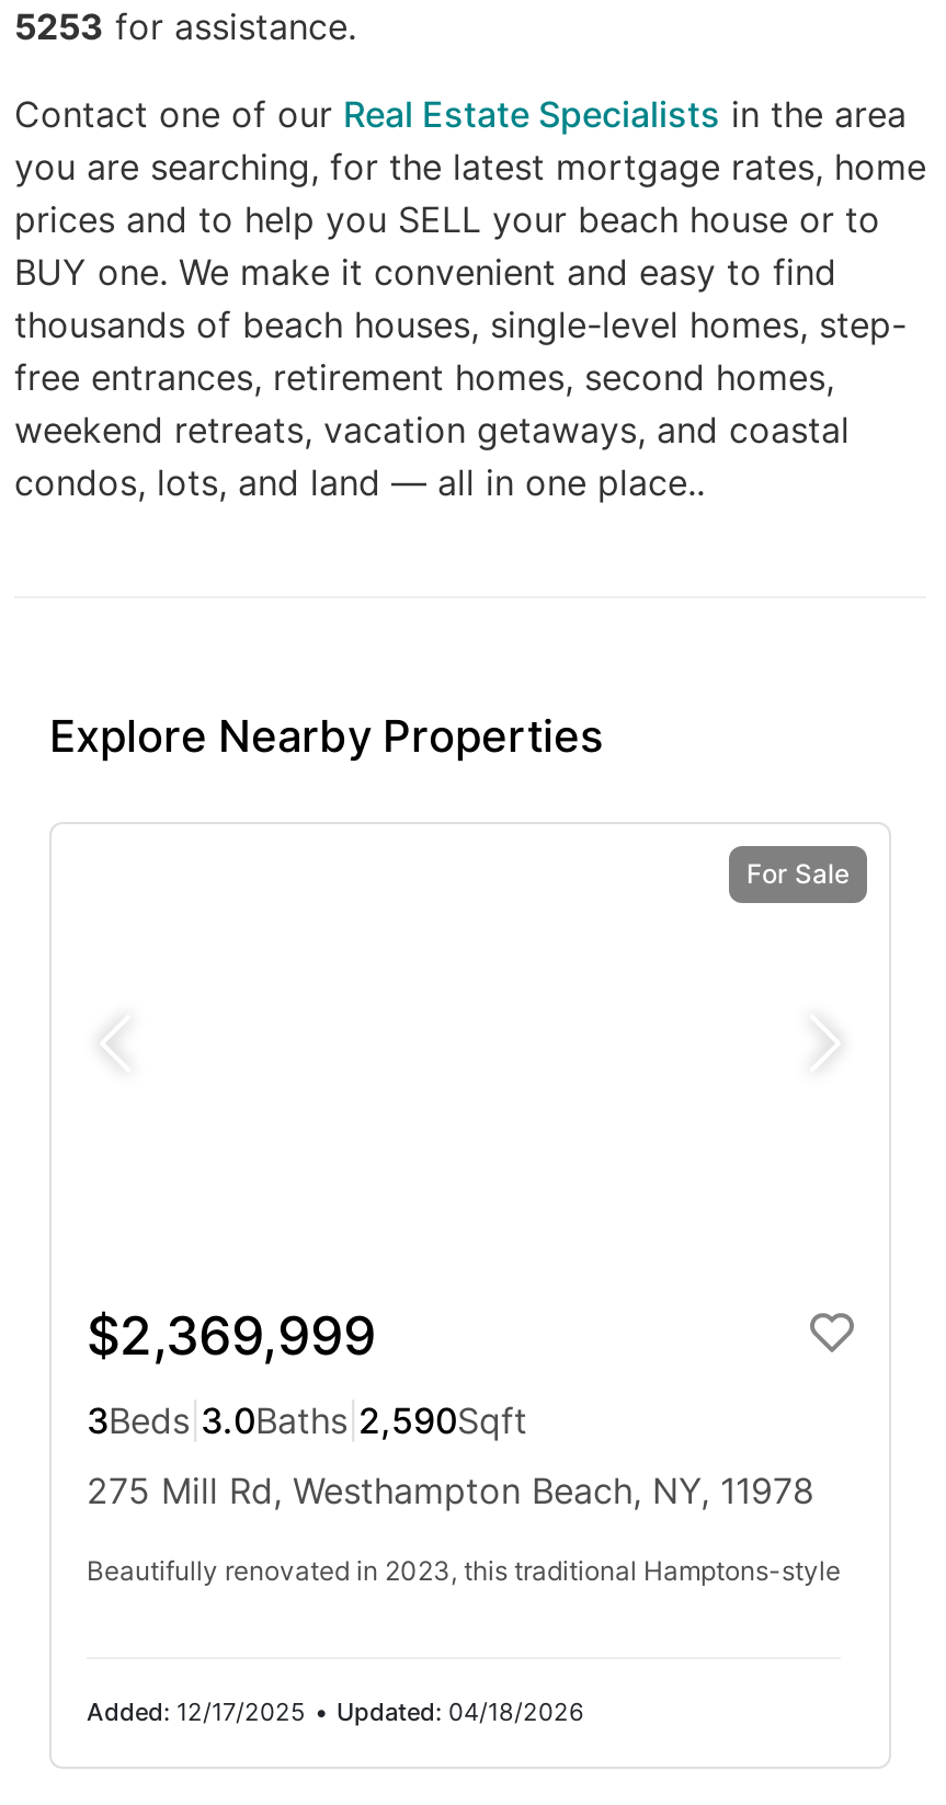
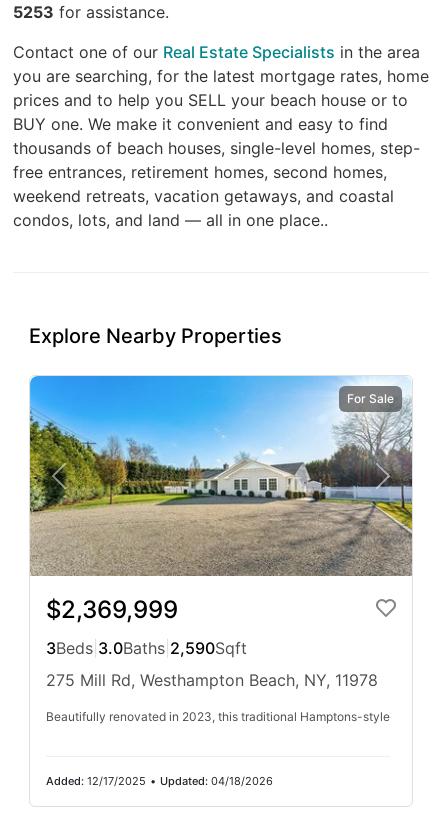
+ [image]
